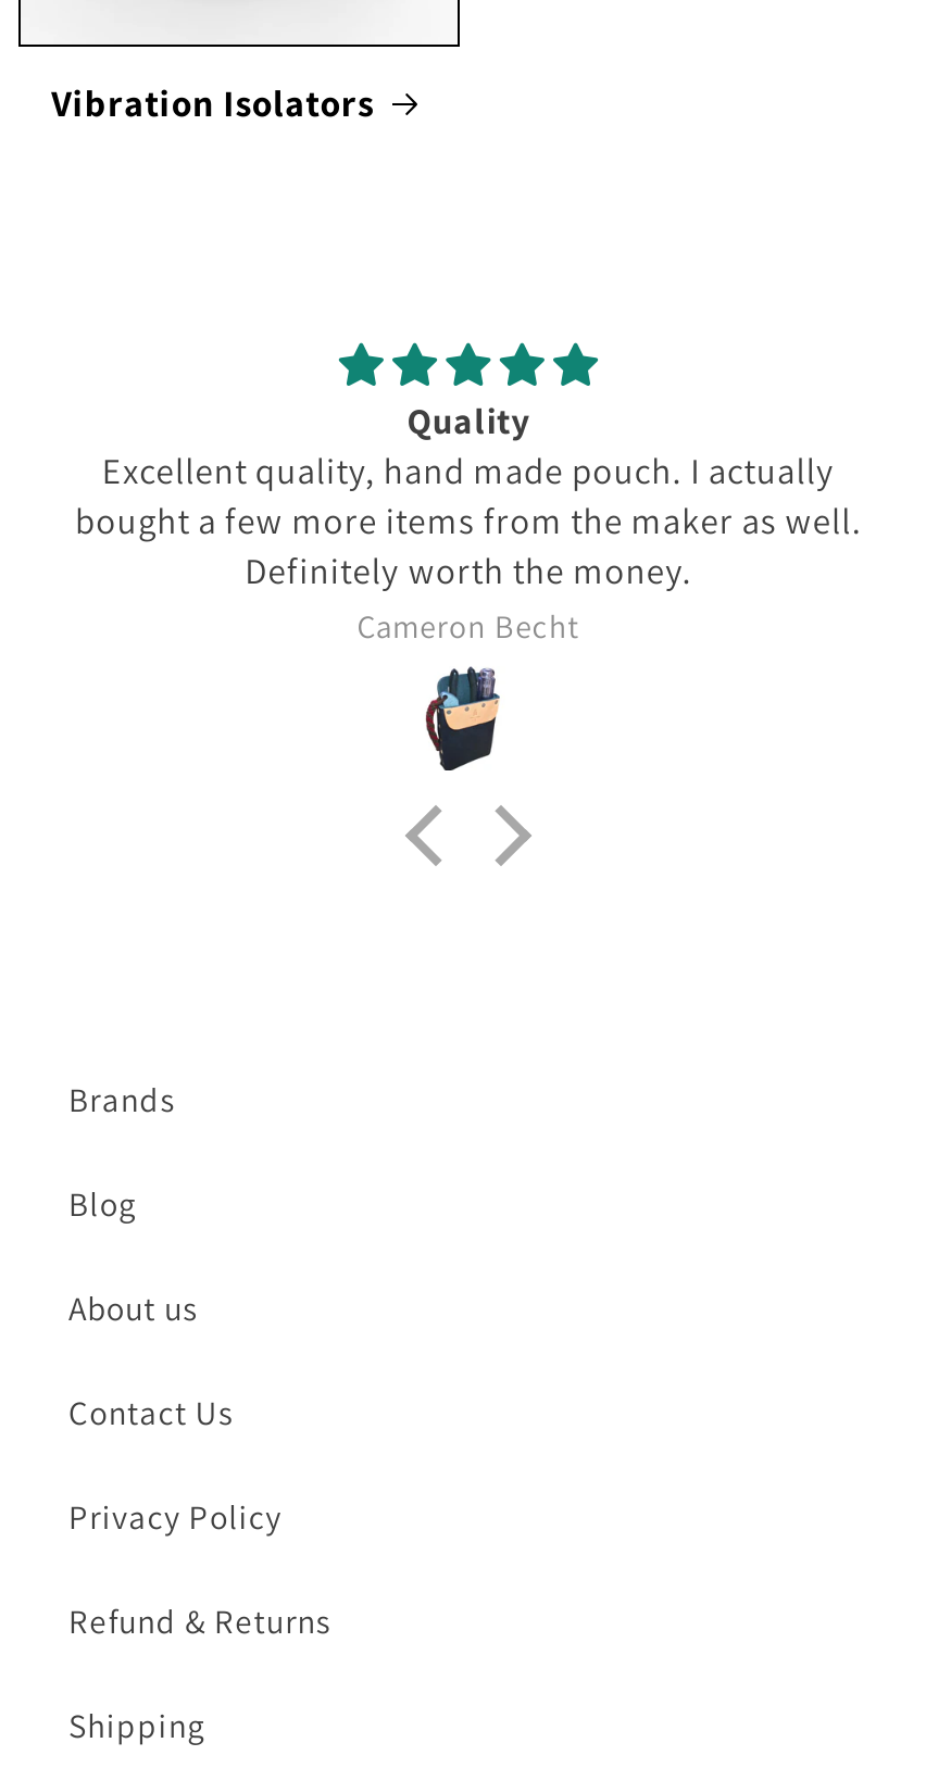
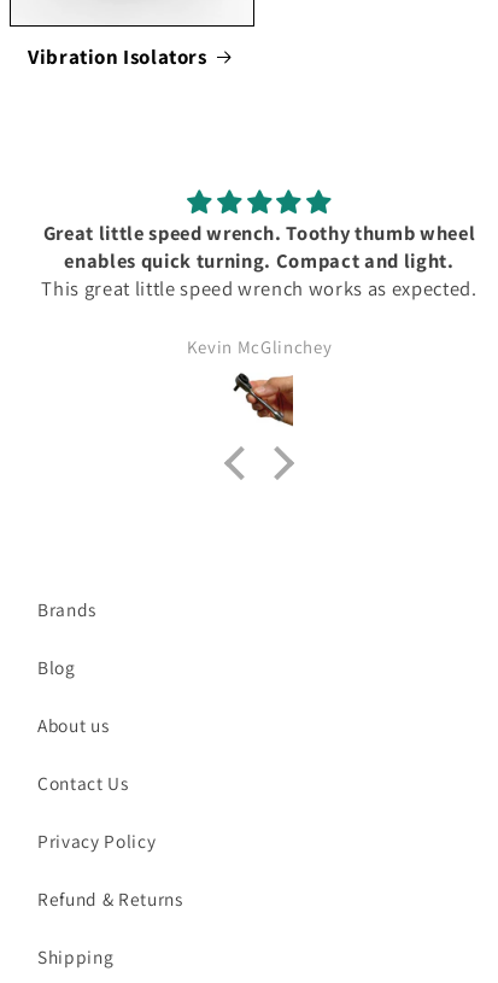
- Quality
- Excellent quality, hand made pouch. I actually
- bought a few more items from the maker as well.
- Definitely worth the money.
- Cameron Becht
+ Great little speed wrench. Toothy thumb wheel
+ enables quick turning. Compact and light.
+ This great little speed wrench works as expected.
+ Kevin McGlinchey

- [image]
+ [image]
